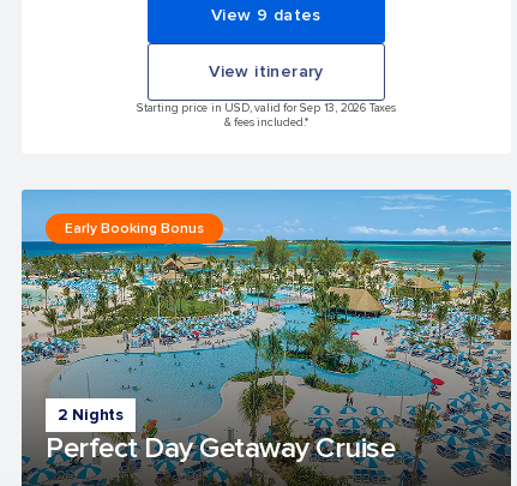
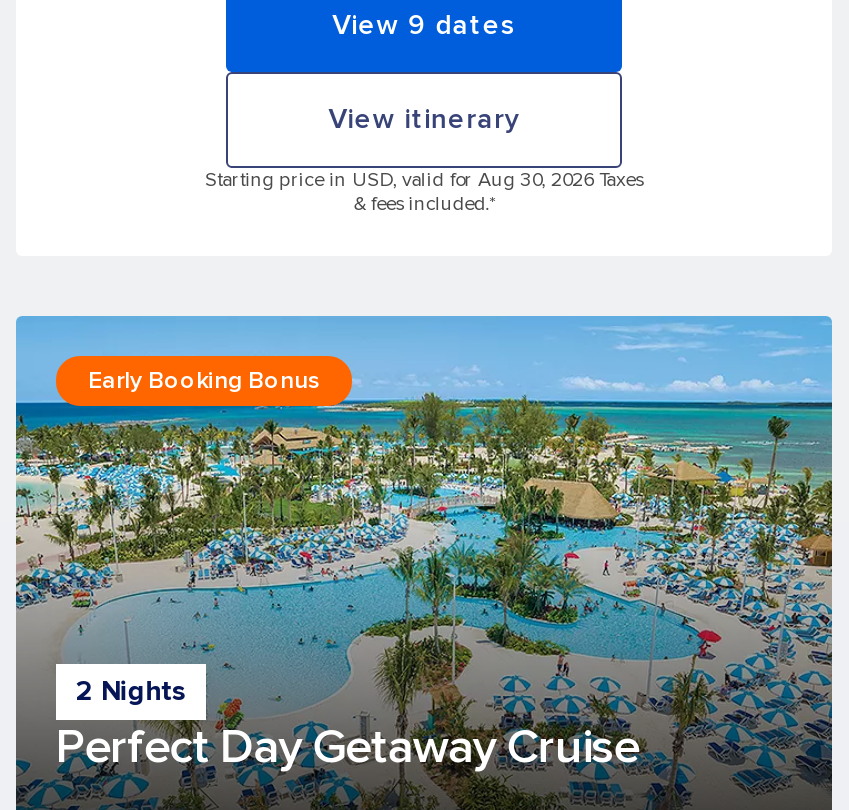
- Starting price in USD, valid for Sep 13, 2026 Taxes
+ Starting price in USD, valid for Aug 30, 2026 Taxes
